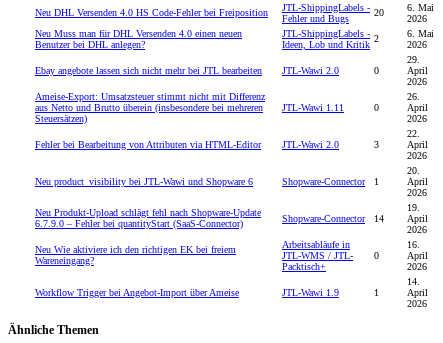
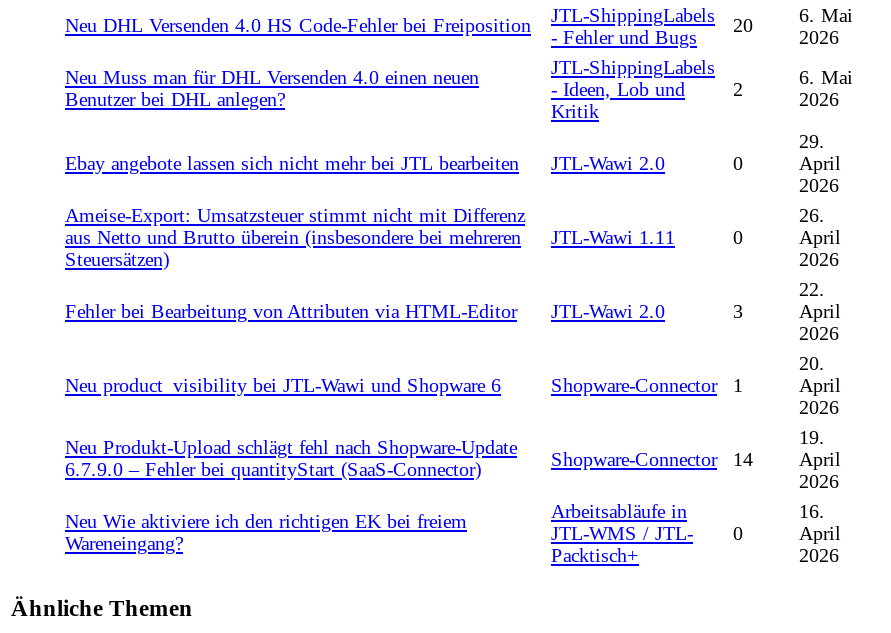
- 14.
- April
- 2026

- Workflow Trigger bei Angebot-Import über Ameise
- JTL-Wawi 1.9
- 1
